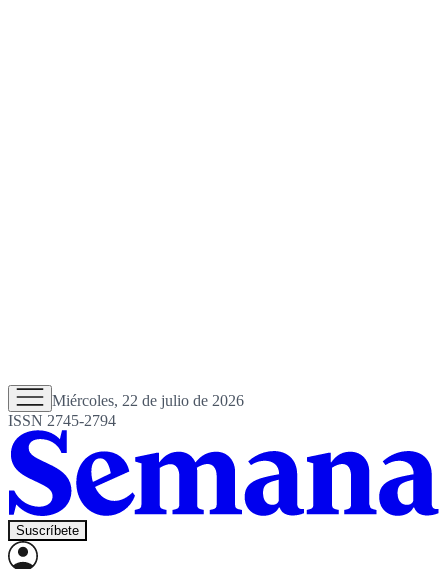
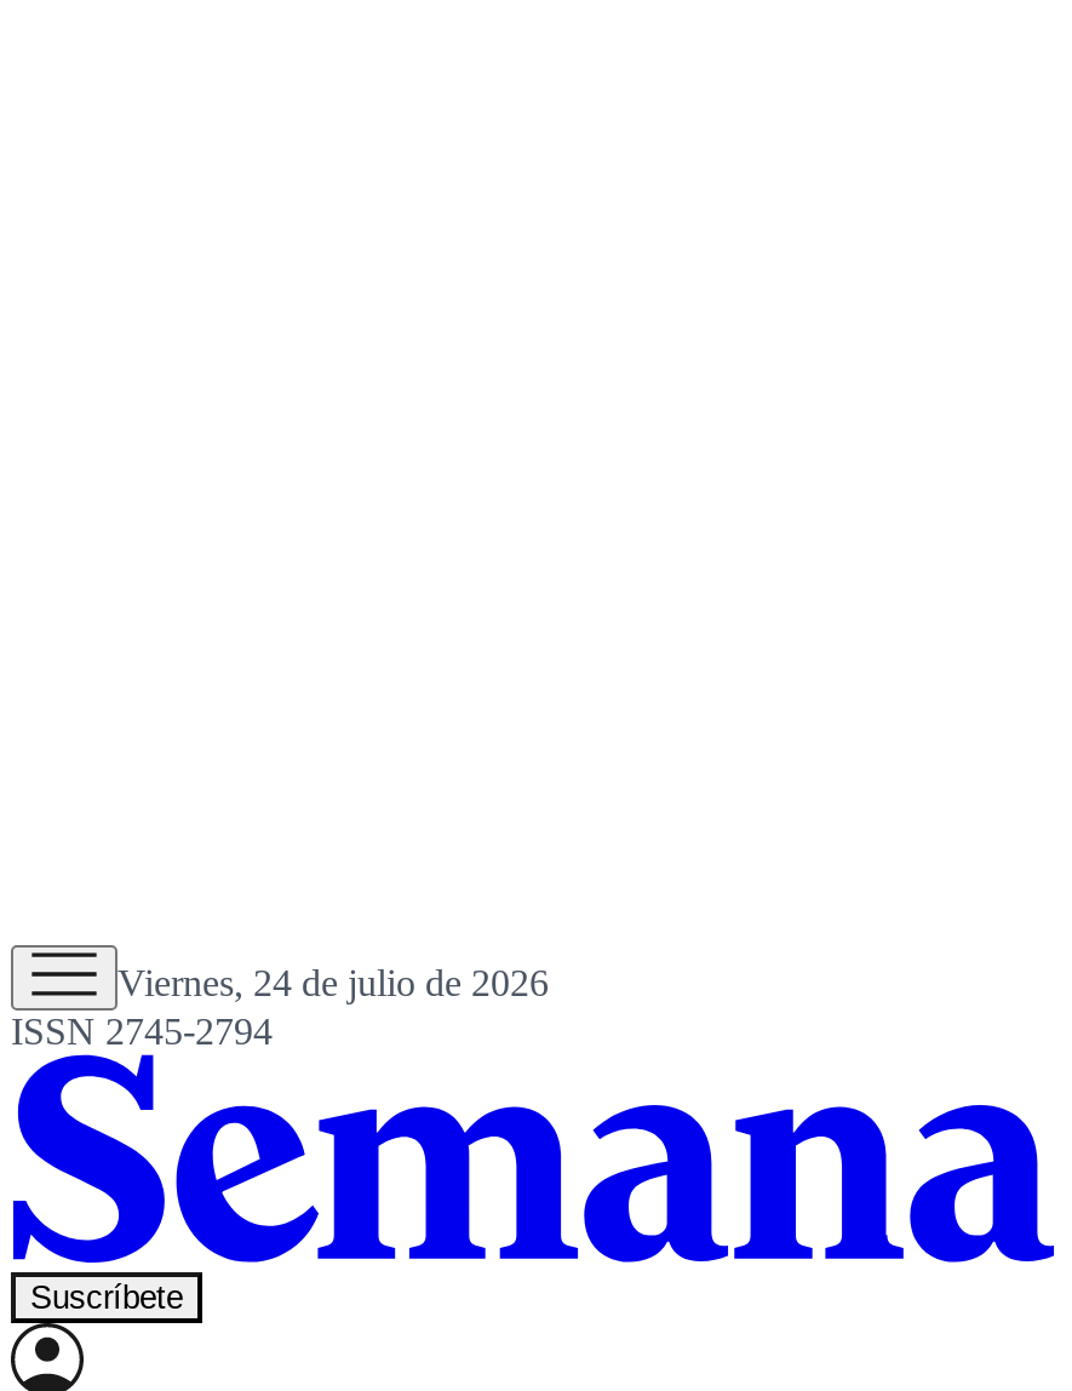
- Miércoles, 22 de julio de 2026
+ Viernes, 24 de julio de 2026
